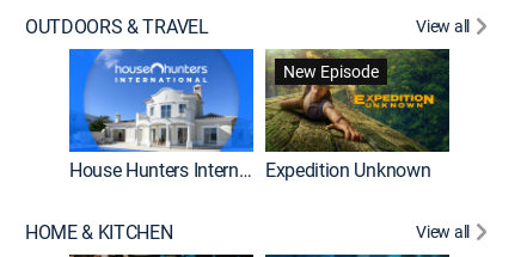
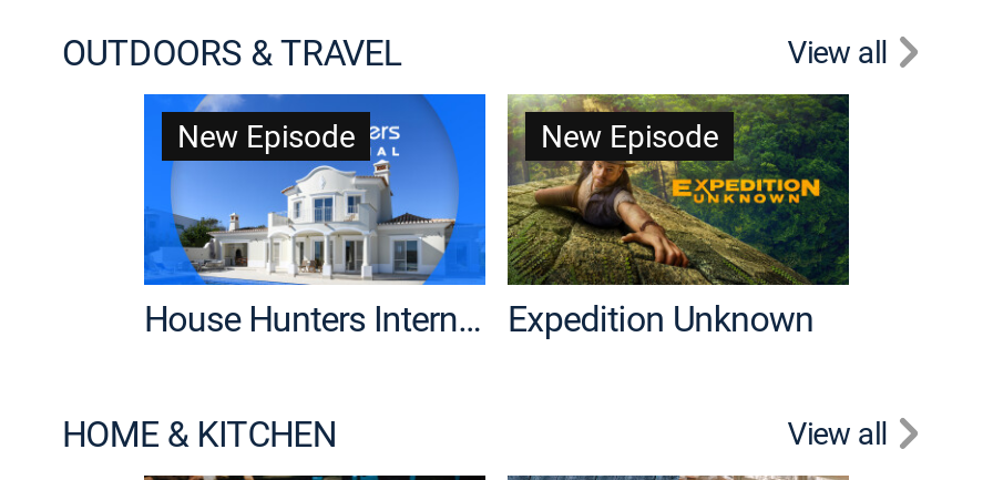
+ New Episode
